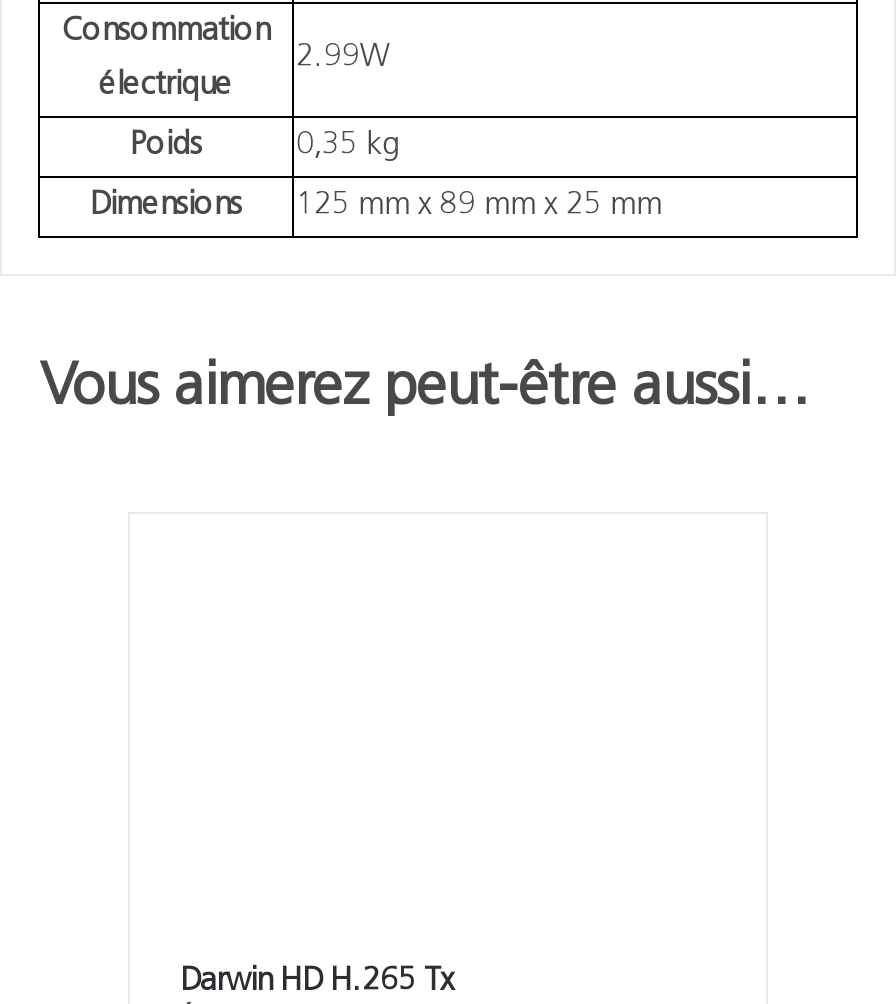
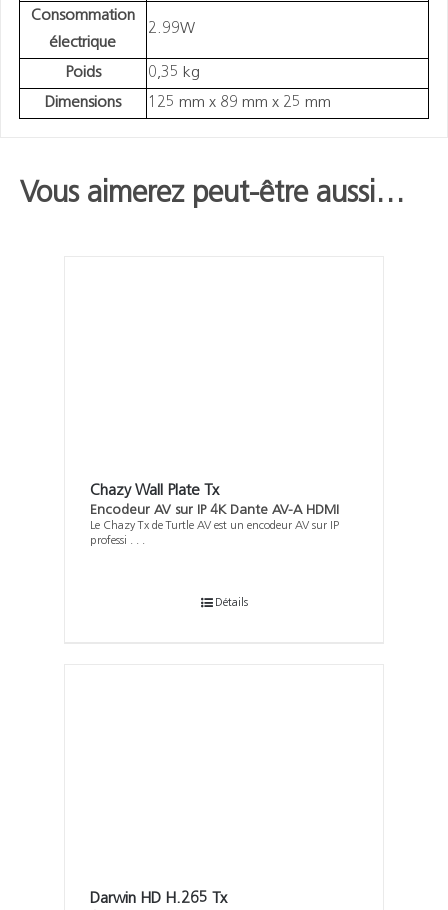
+ Chazy Wall Plate Tx
+ Encodeur AV sur IP 4K Dante AV-A HDMI
+ Le Chazy Tx de Turtle AV est un encodeur AV sur IP
+ professi . . .

+ Détails
